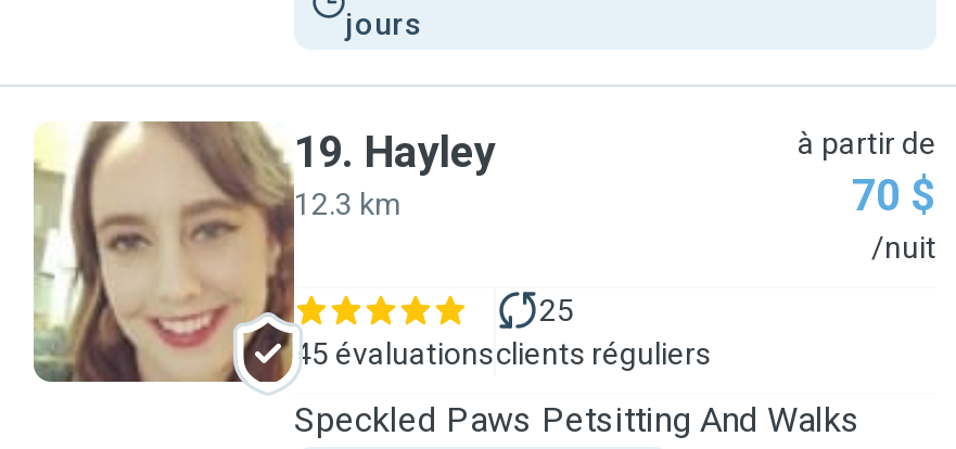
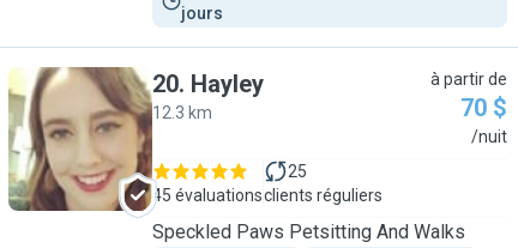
- 19. Hayley
+ 20. Hayley
